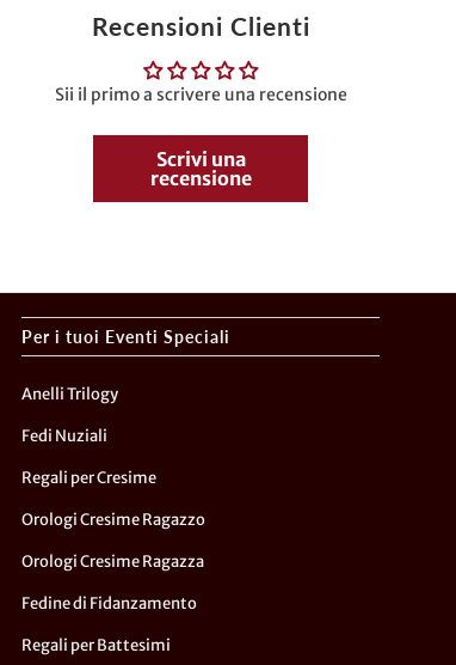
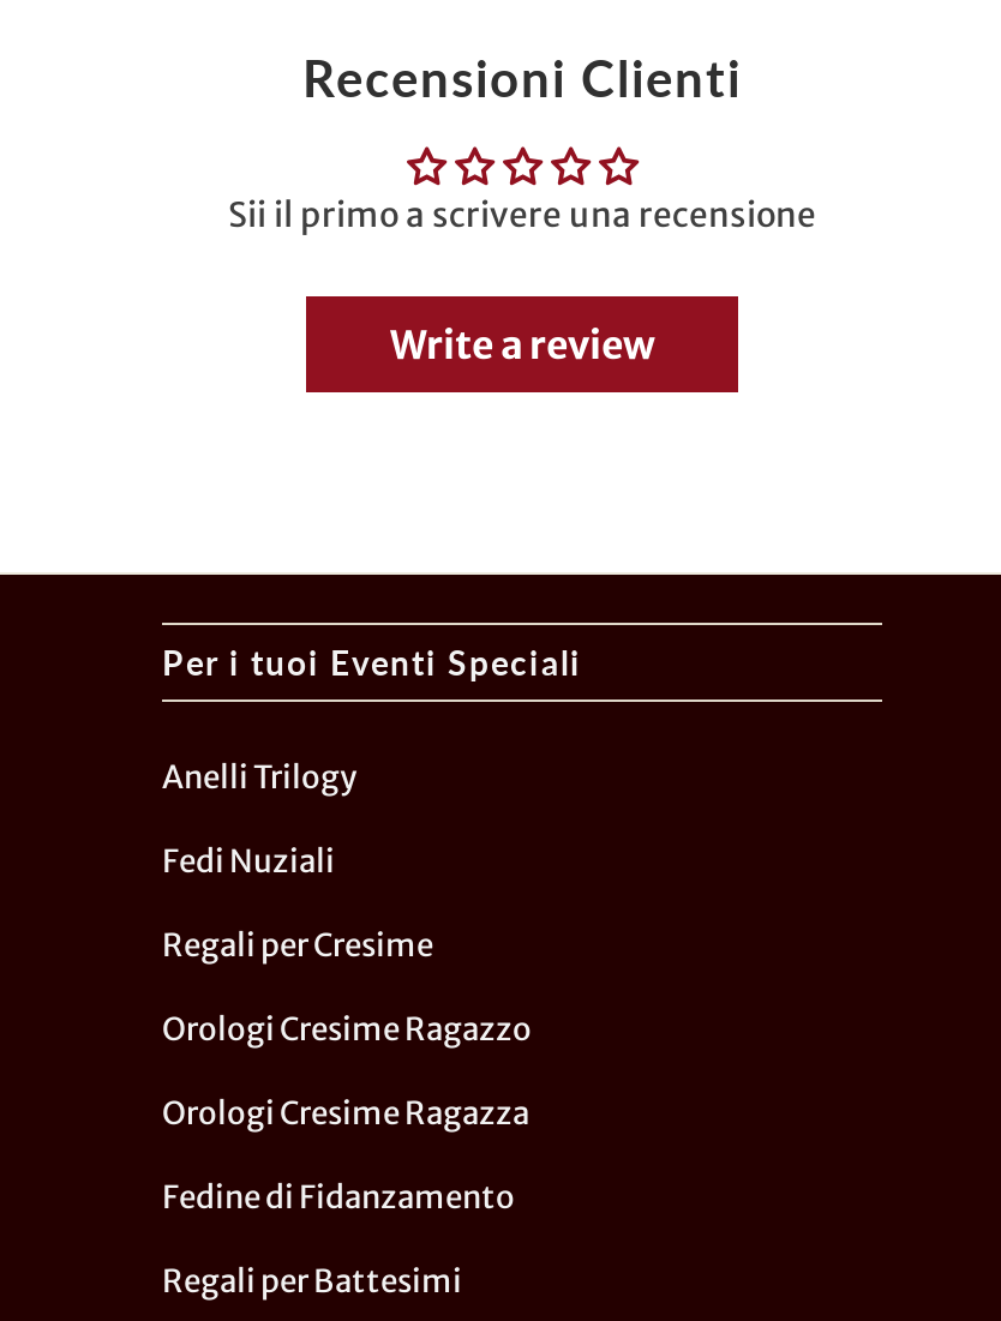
- Scrivi una
- recensione
+ Write a review
